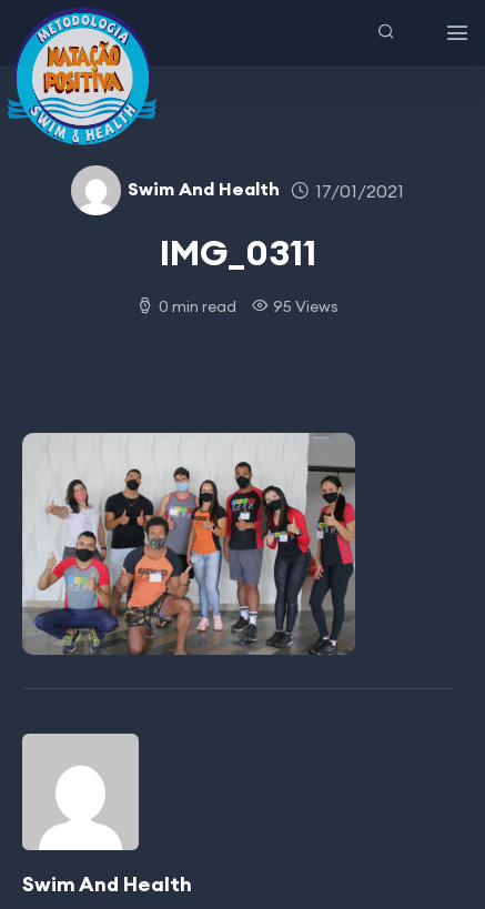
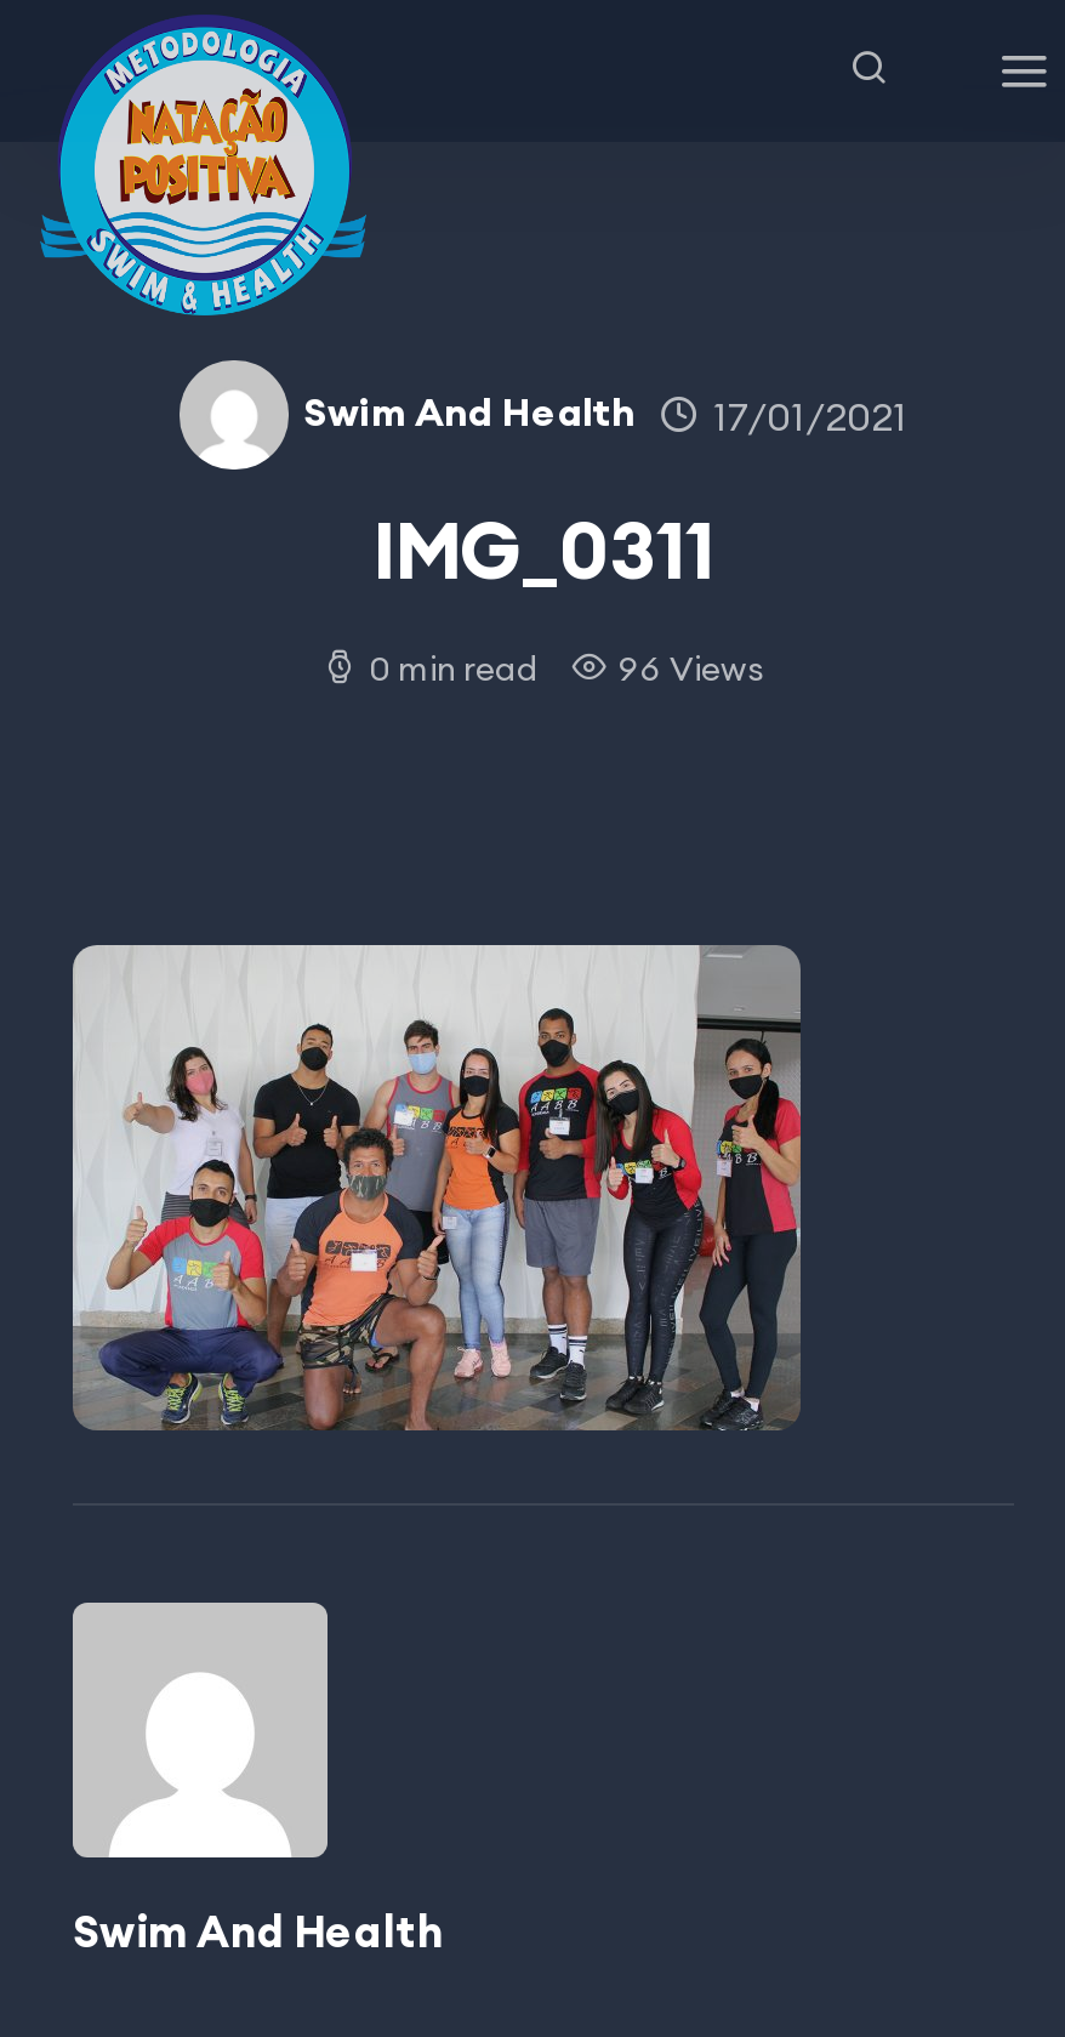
- 95 Views
+ 96 Views
